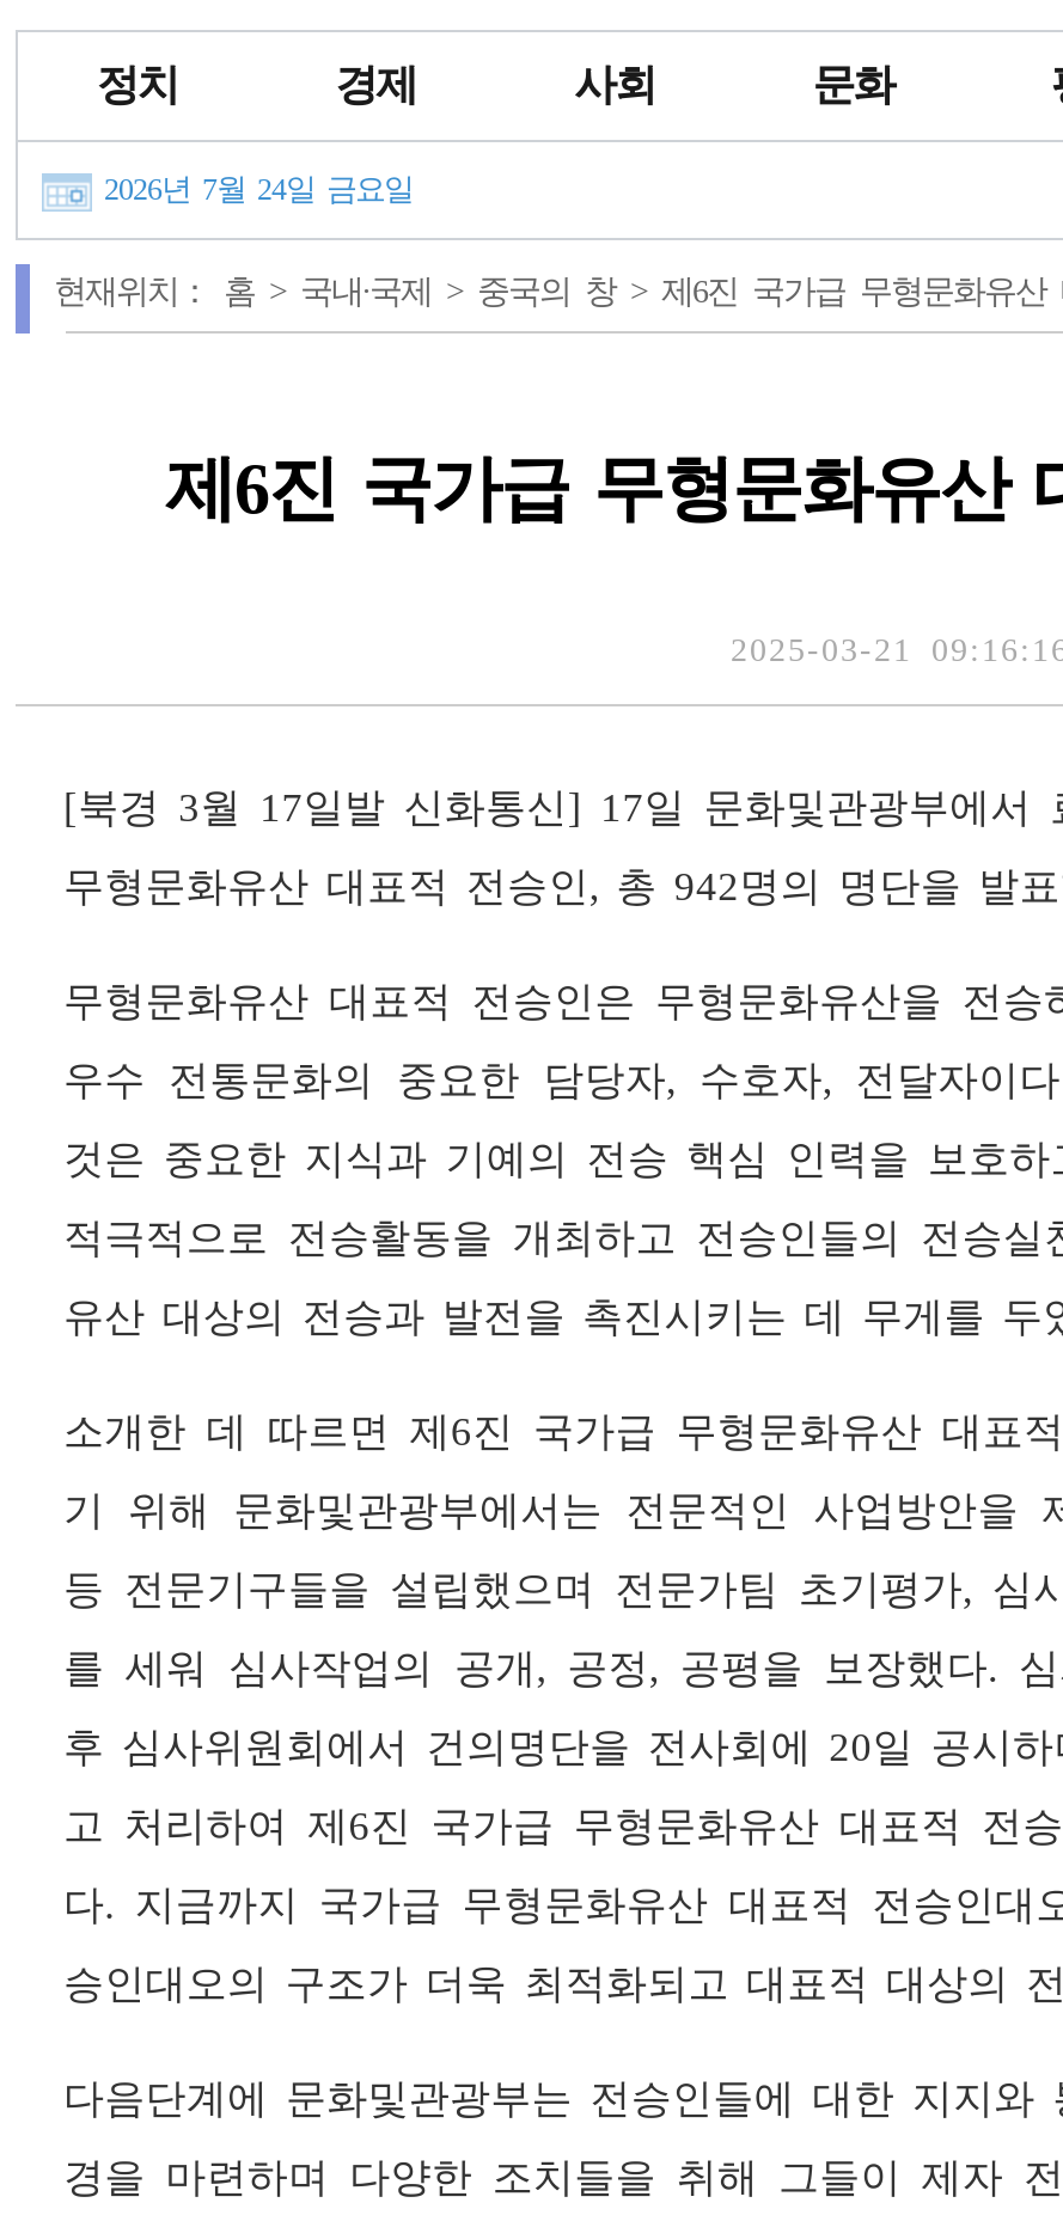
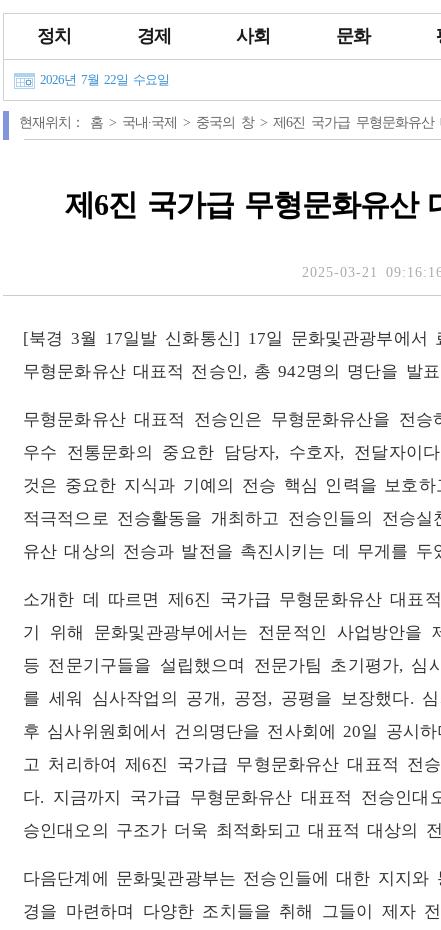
- 2026년 7월 24일 금요일
+ 2026년 7월 22일 수요일
